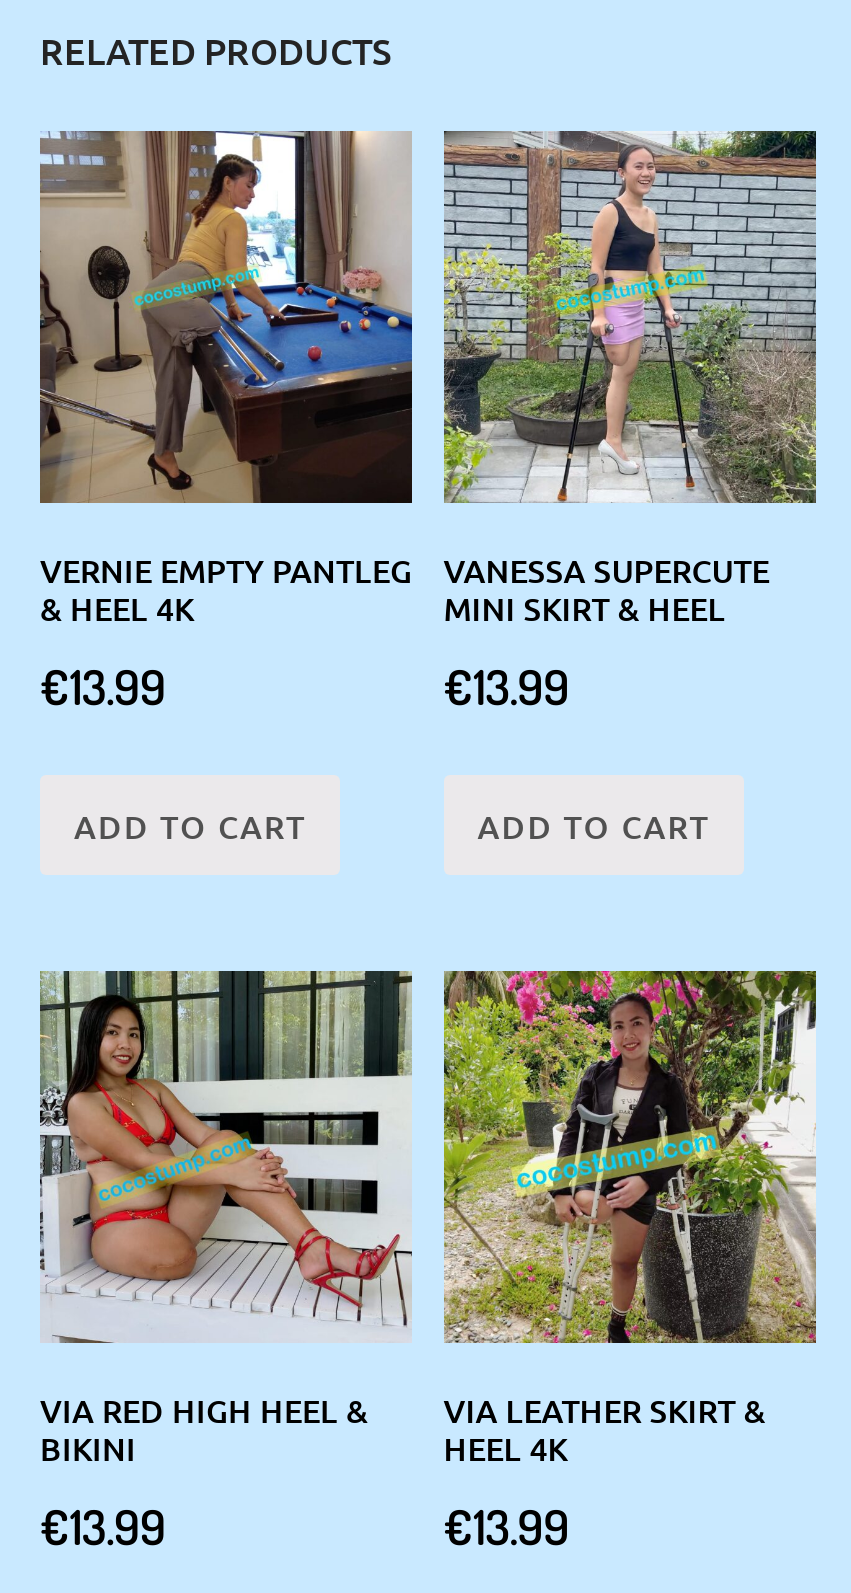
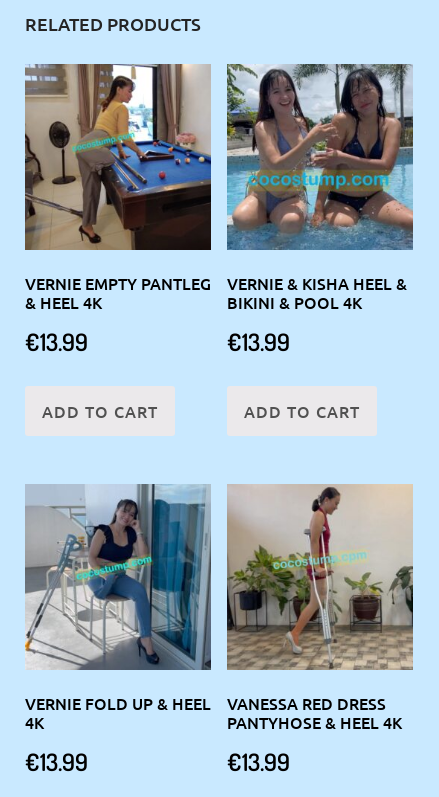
- [image]
- VANESSA SUPERCUTE
- MINI SKIRT & HEEL
+ [image]
+ VERNIE & KISHA HEEL &
+ BIKINI & POOL 4K

- [image]
- VIA RED HIGH HEEL &
- BIKINI
+ [image]
+ VERNIE FOLD UP & HEEL
+ 4K

- [image]
- VIA LEATHER SKIRT &
- HEEL 4K
+ [image]
+ VANESSA RED DRESS
+ PANTYHOSE & HEEL 4K
